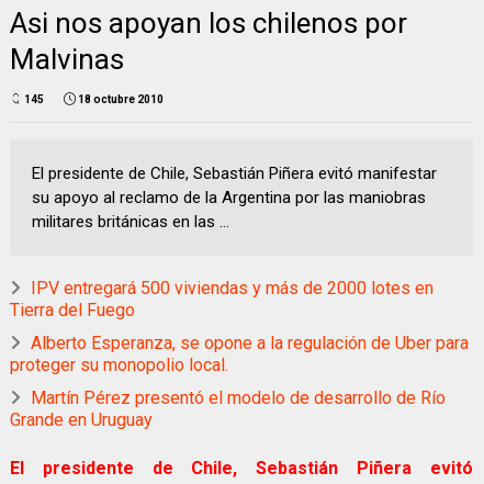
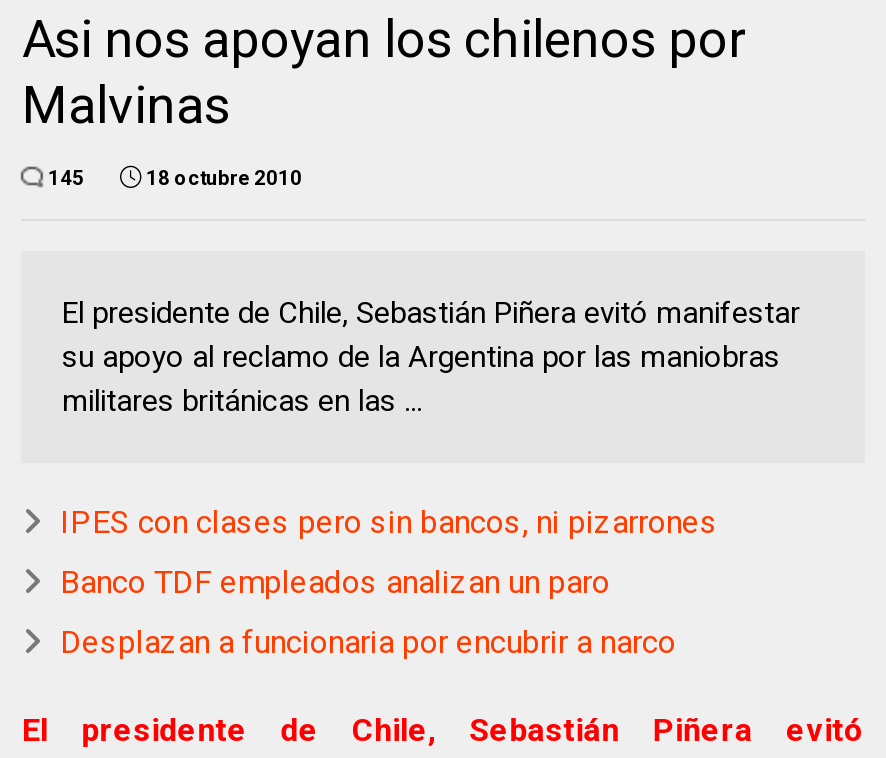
- IPV entregará 500 viviendas y más de 2000 lotes en
- Tierra del Fuego
+ IPES con clases pero sin bancos, ni pizarrones

- Alberto Esperanza, se opone a la regulación de Uber para
- proteger su monopolio local.
+ Banco TDF empleados analizan un paro

- Martín Pérez presentó el modelo de desarrollo de Río
- Grande en Uruguay
+ Desplazan a funcionaria por encubrir a narco
